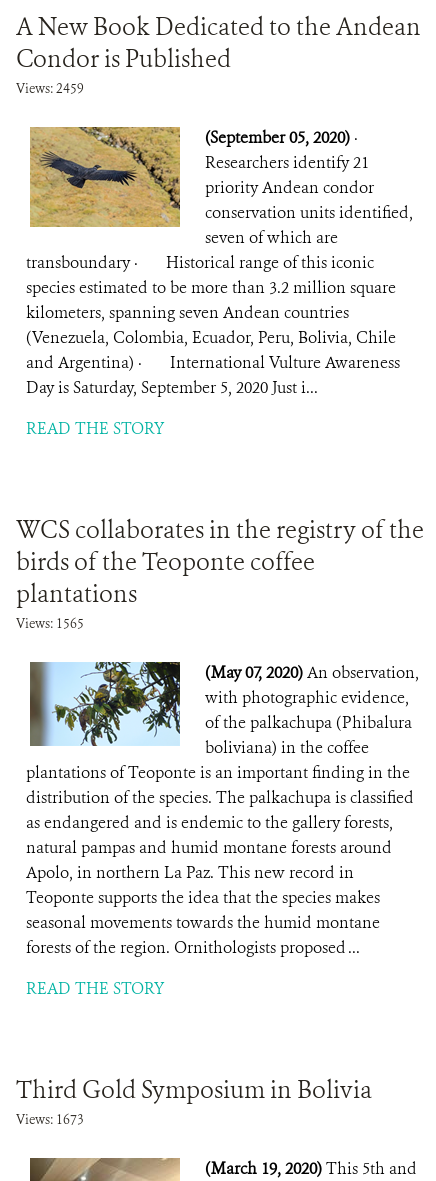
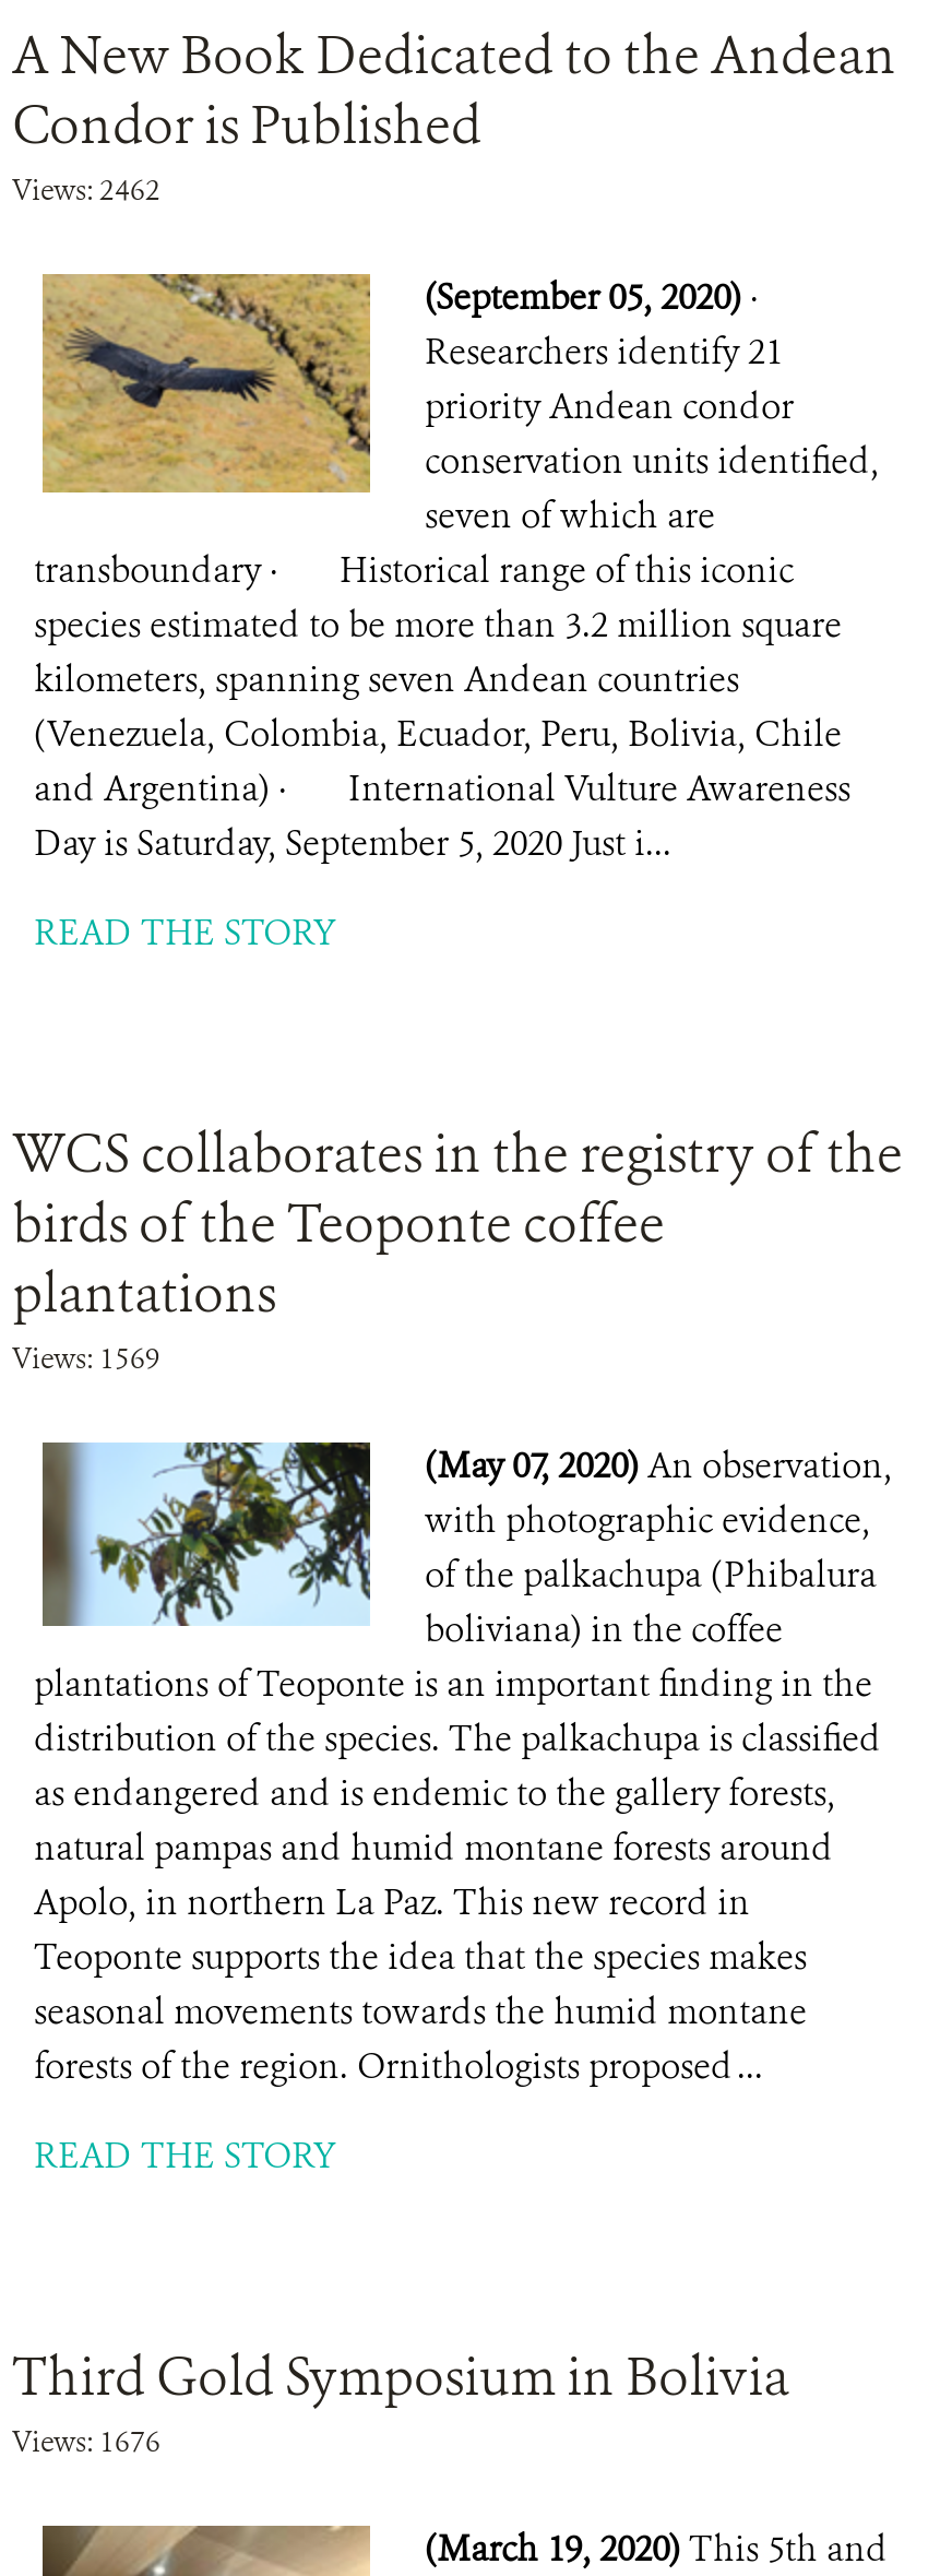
- Views: 2459
+ Views: 2462

- Views: 1565
+ Views: 1569

- Views: 1673
+ Views: 1676
